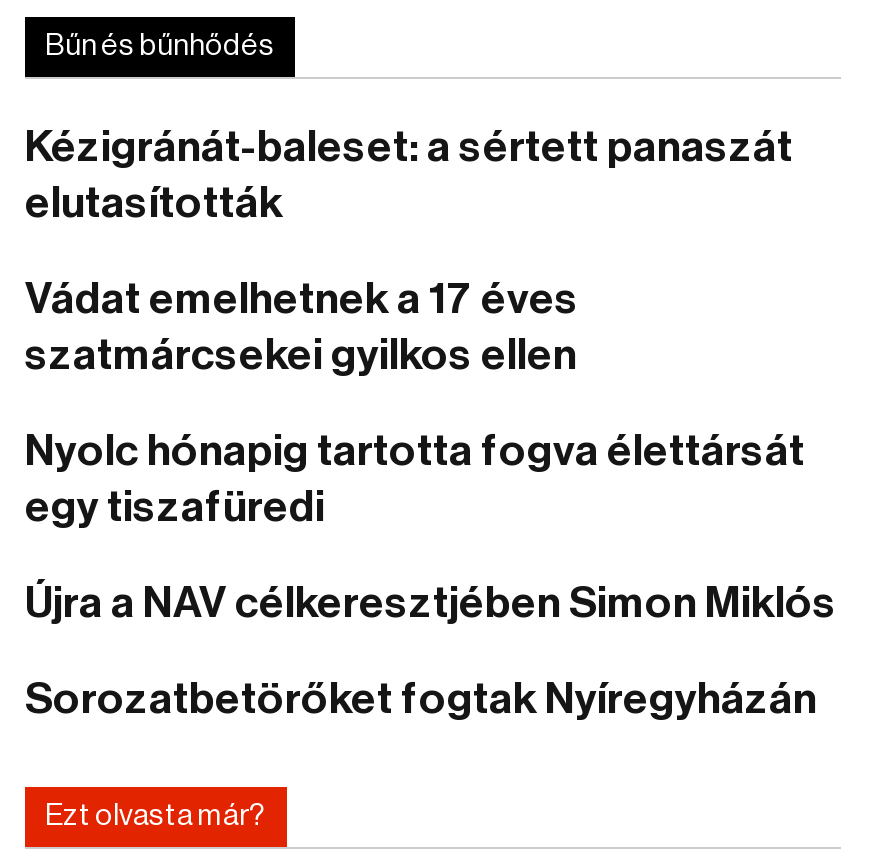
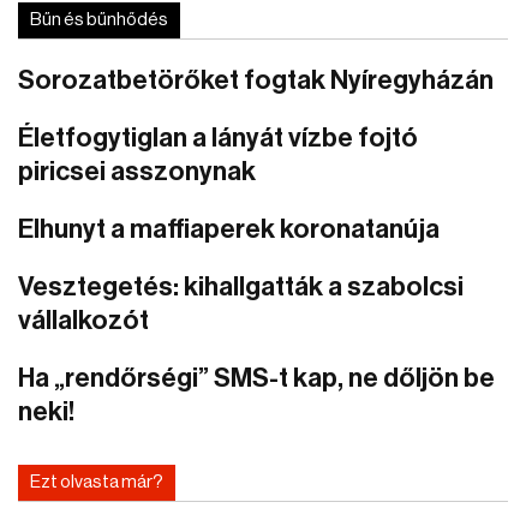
- Kézigránát-baleset: a sértett panaszát
- elutasították
- Vádat emelhetnek a 17 éves
- szatmárcsekei gyilkos ellen
- Nyolc hónapig tartotta fogva élettársát
- egy tiszafüredi
- Újra a NAV célkeresztjében Simon Miklós

moved up: Sorozatbetörőket fogtak Nyíregyházán

+ Életfogytiglan a lányát vízbe fojtó
+ piricsei asszonynak
+ Elhunyt a maffiaperek koronatanúja
+ Vesztegetés: kihallgatták a szabolcsi
+ vállalkozót
+ Ha „rendőrségi” SMS-t kap, ne dőljön be
+ neki!
